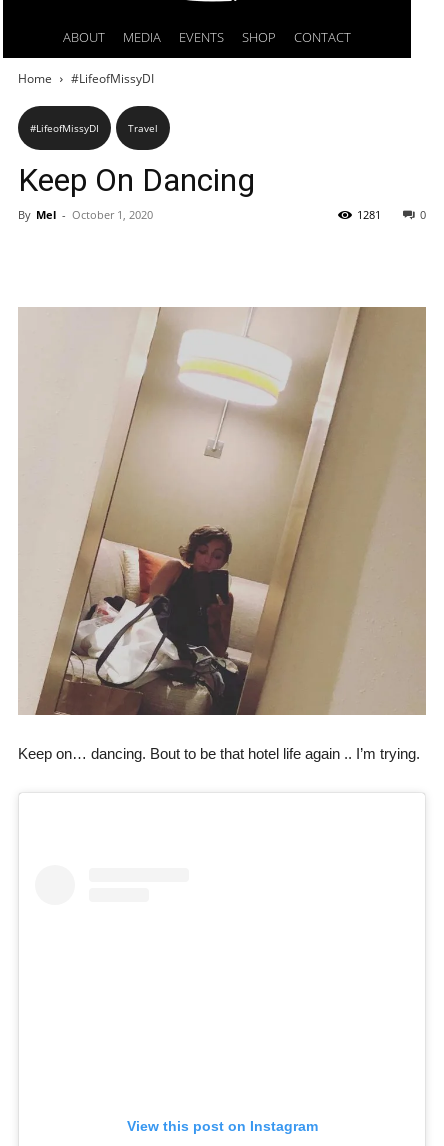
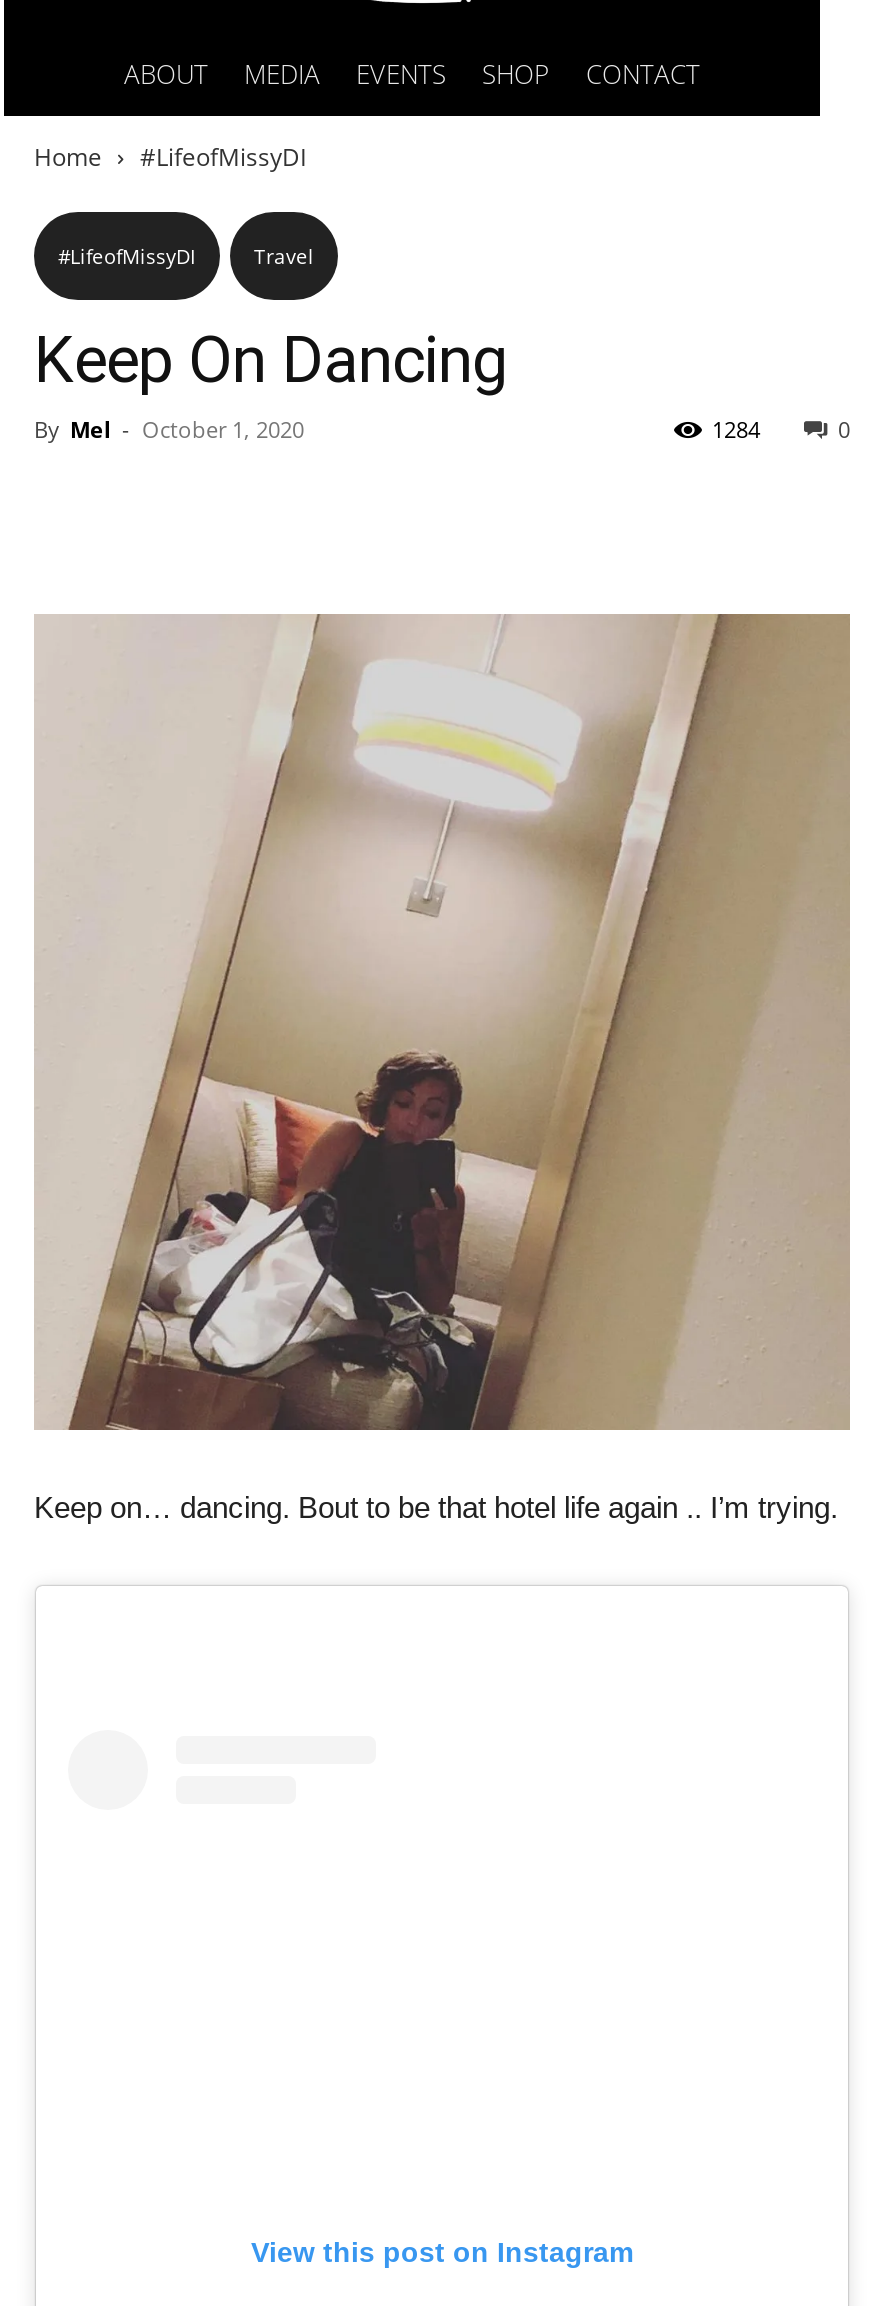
- 1281
+ 1284
